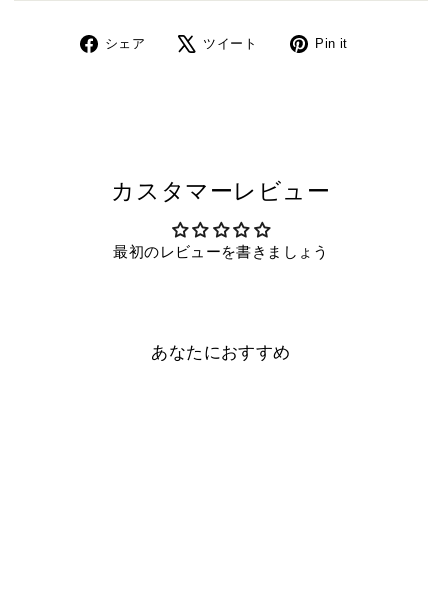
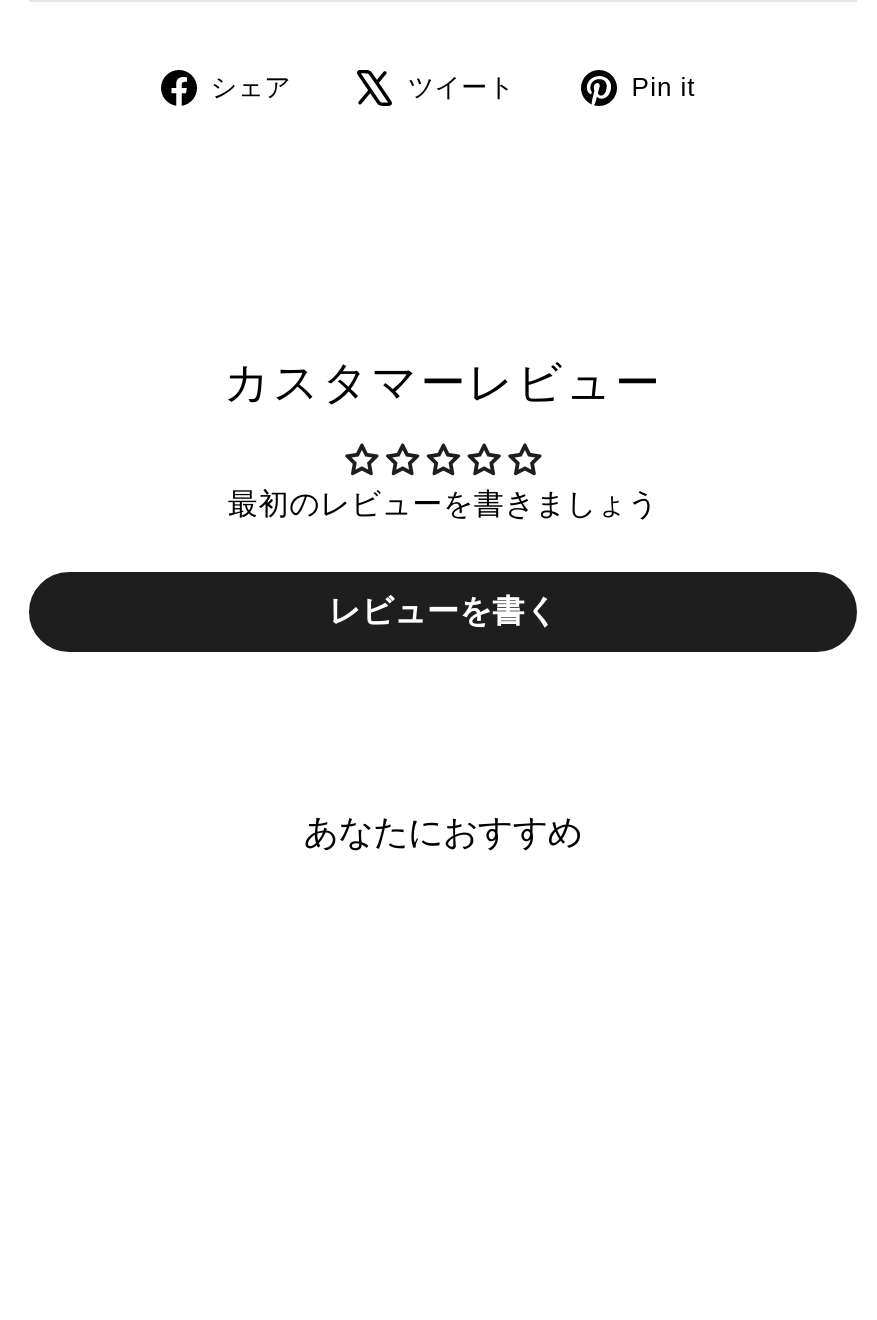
+ レビューを書く
